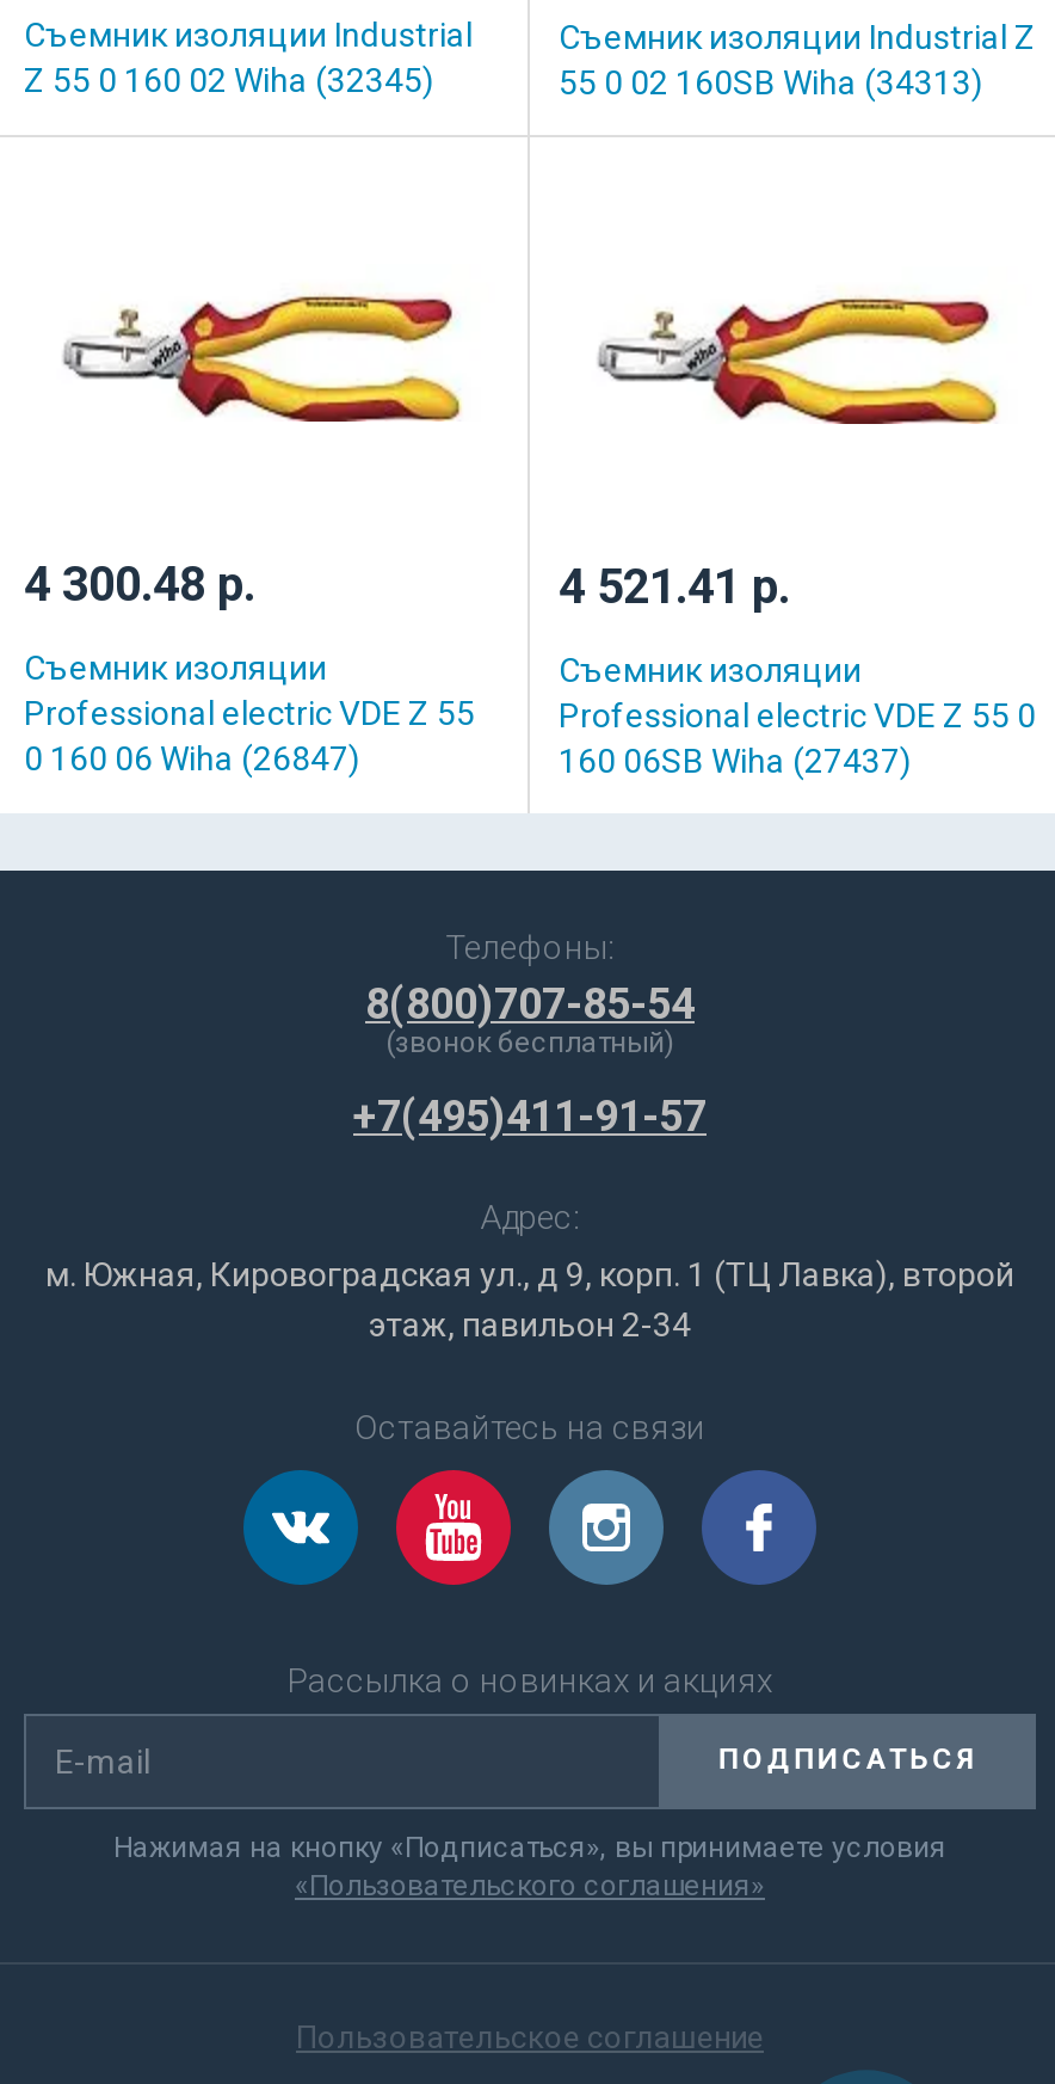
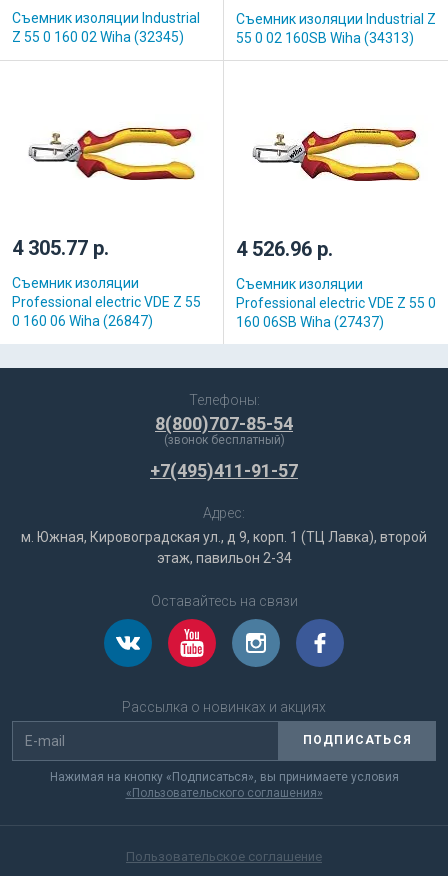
- 4 300.48 р.
+ 4 305.77 р.

- 4 521.41 р.
+ 4 526.96 р.
